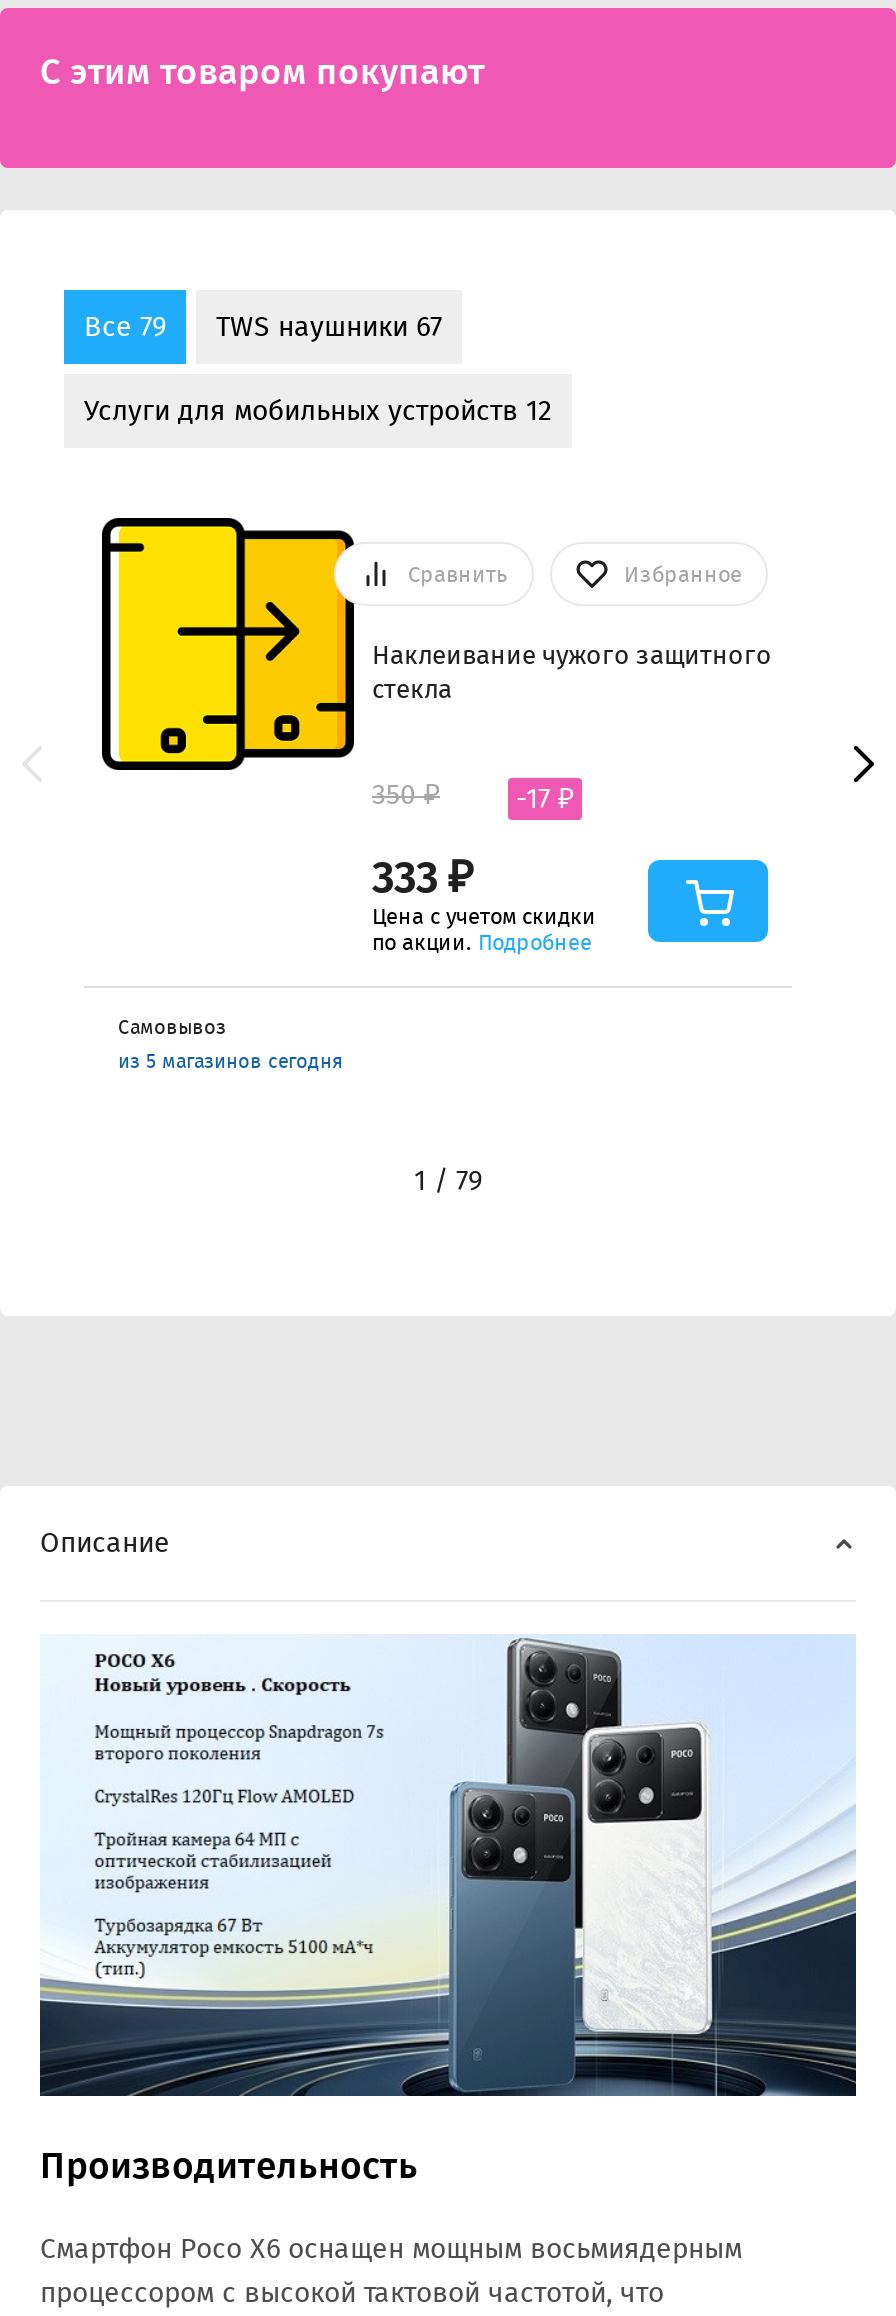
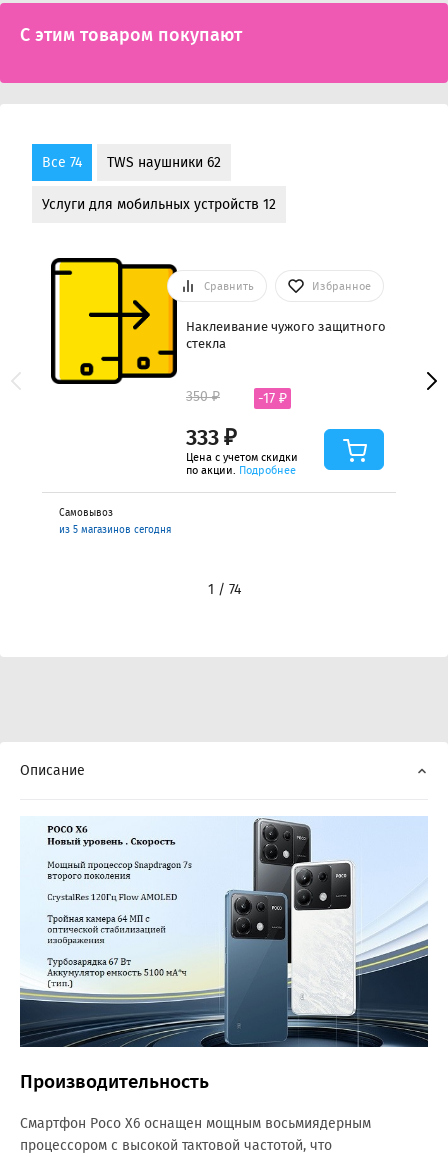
- Все 79
+ Все 74

- TWS наушники 67
+ TWS наушники 62

- 1 / 79
+ 1 / 74
